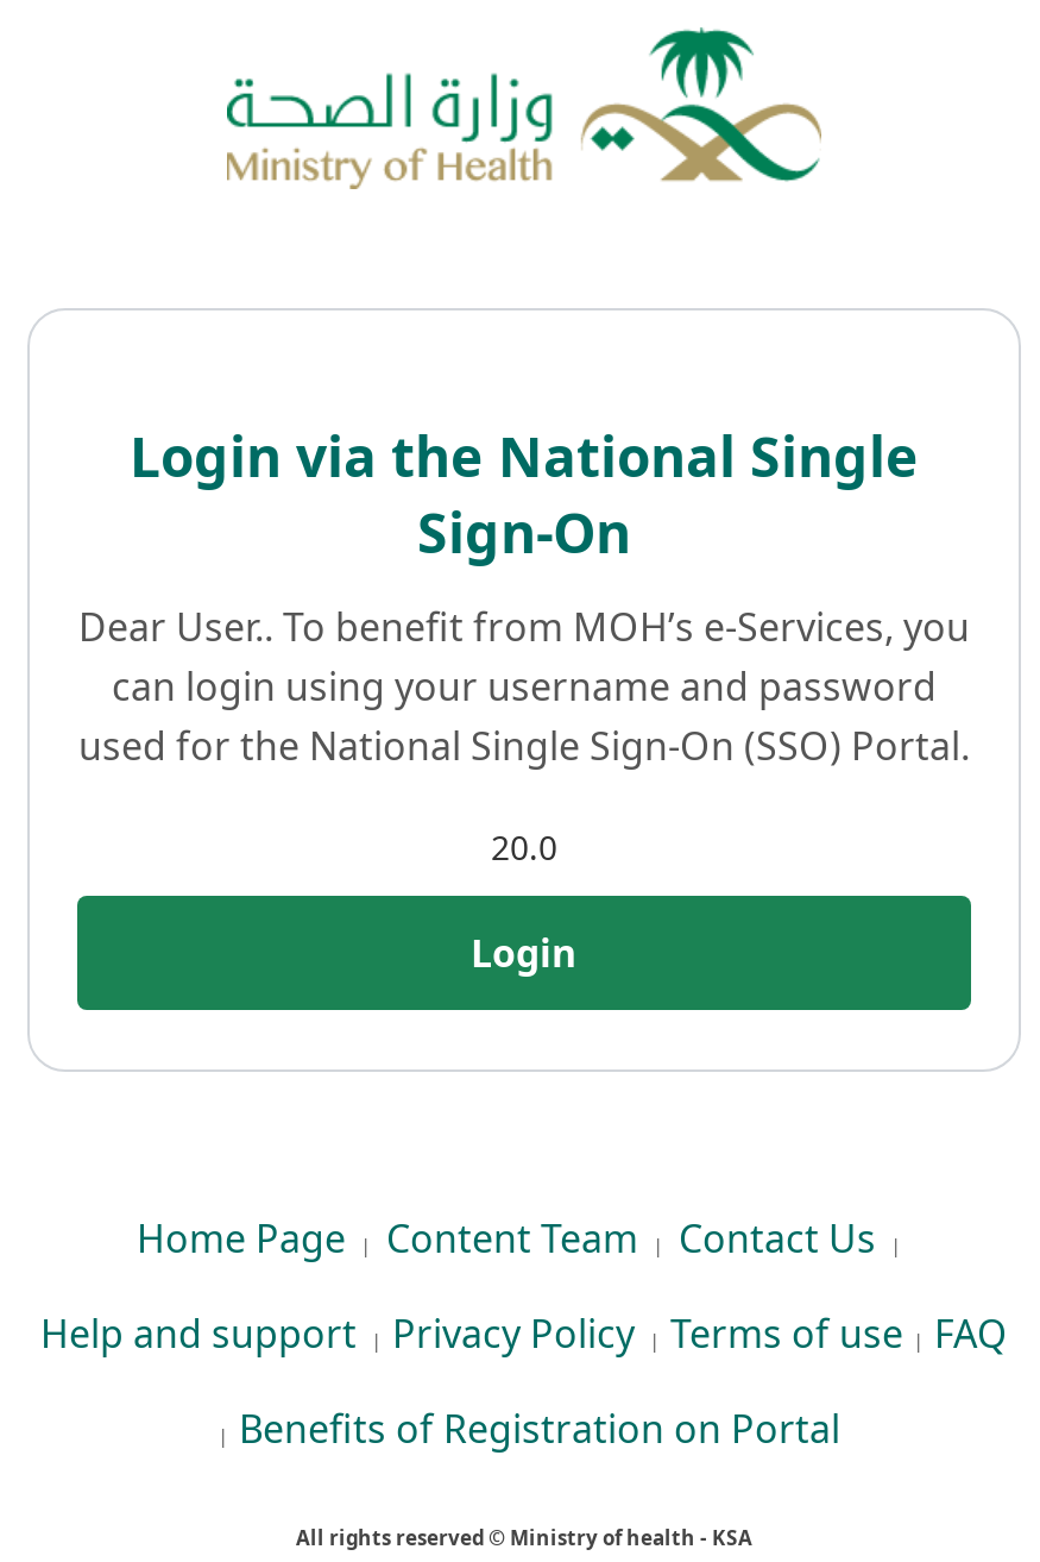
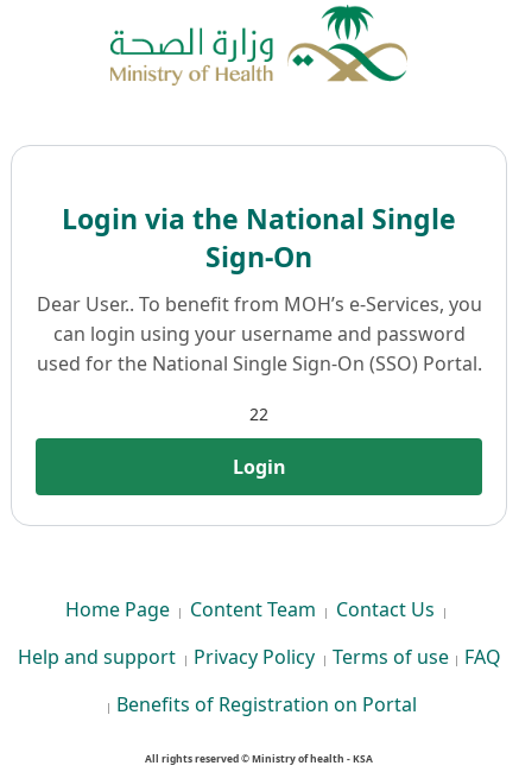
- 20.0
+ 22
